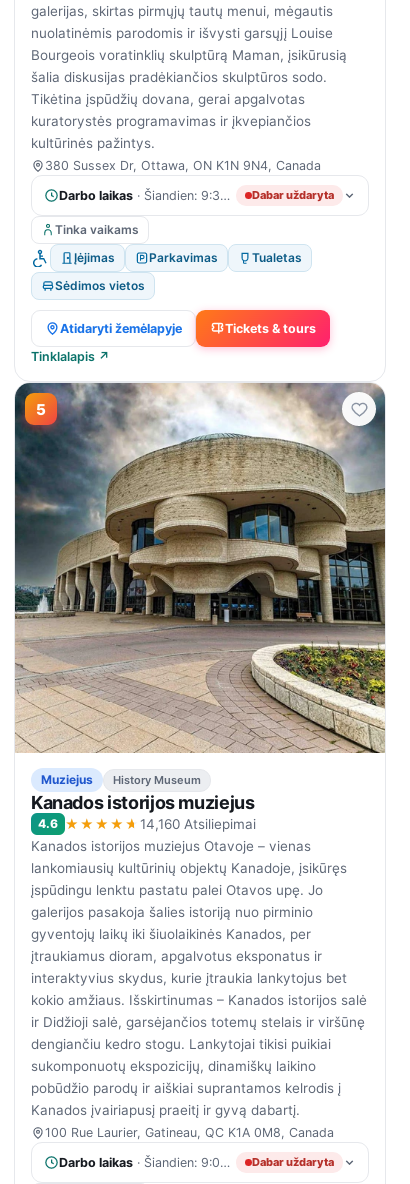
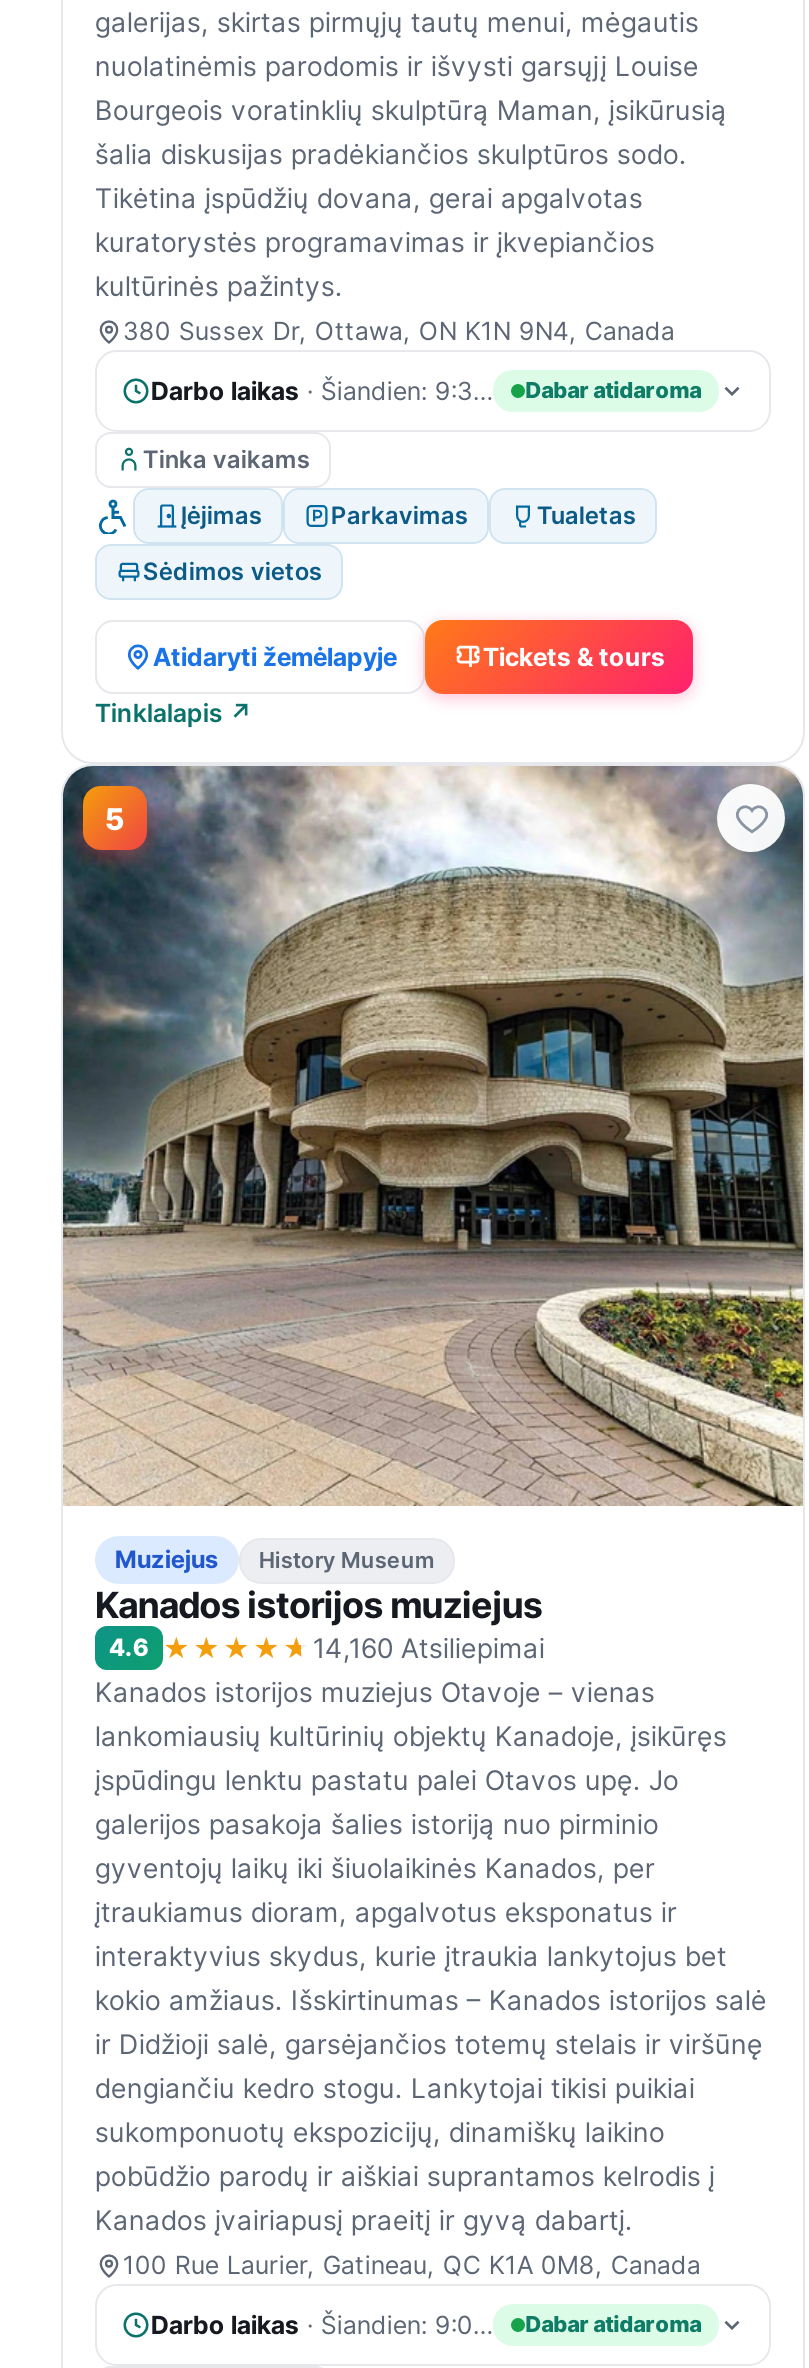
- Dabar uždaryta
+ Dabar atidaroma

- Dabar uždaryta
+ Dabar atidaroma
